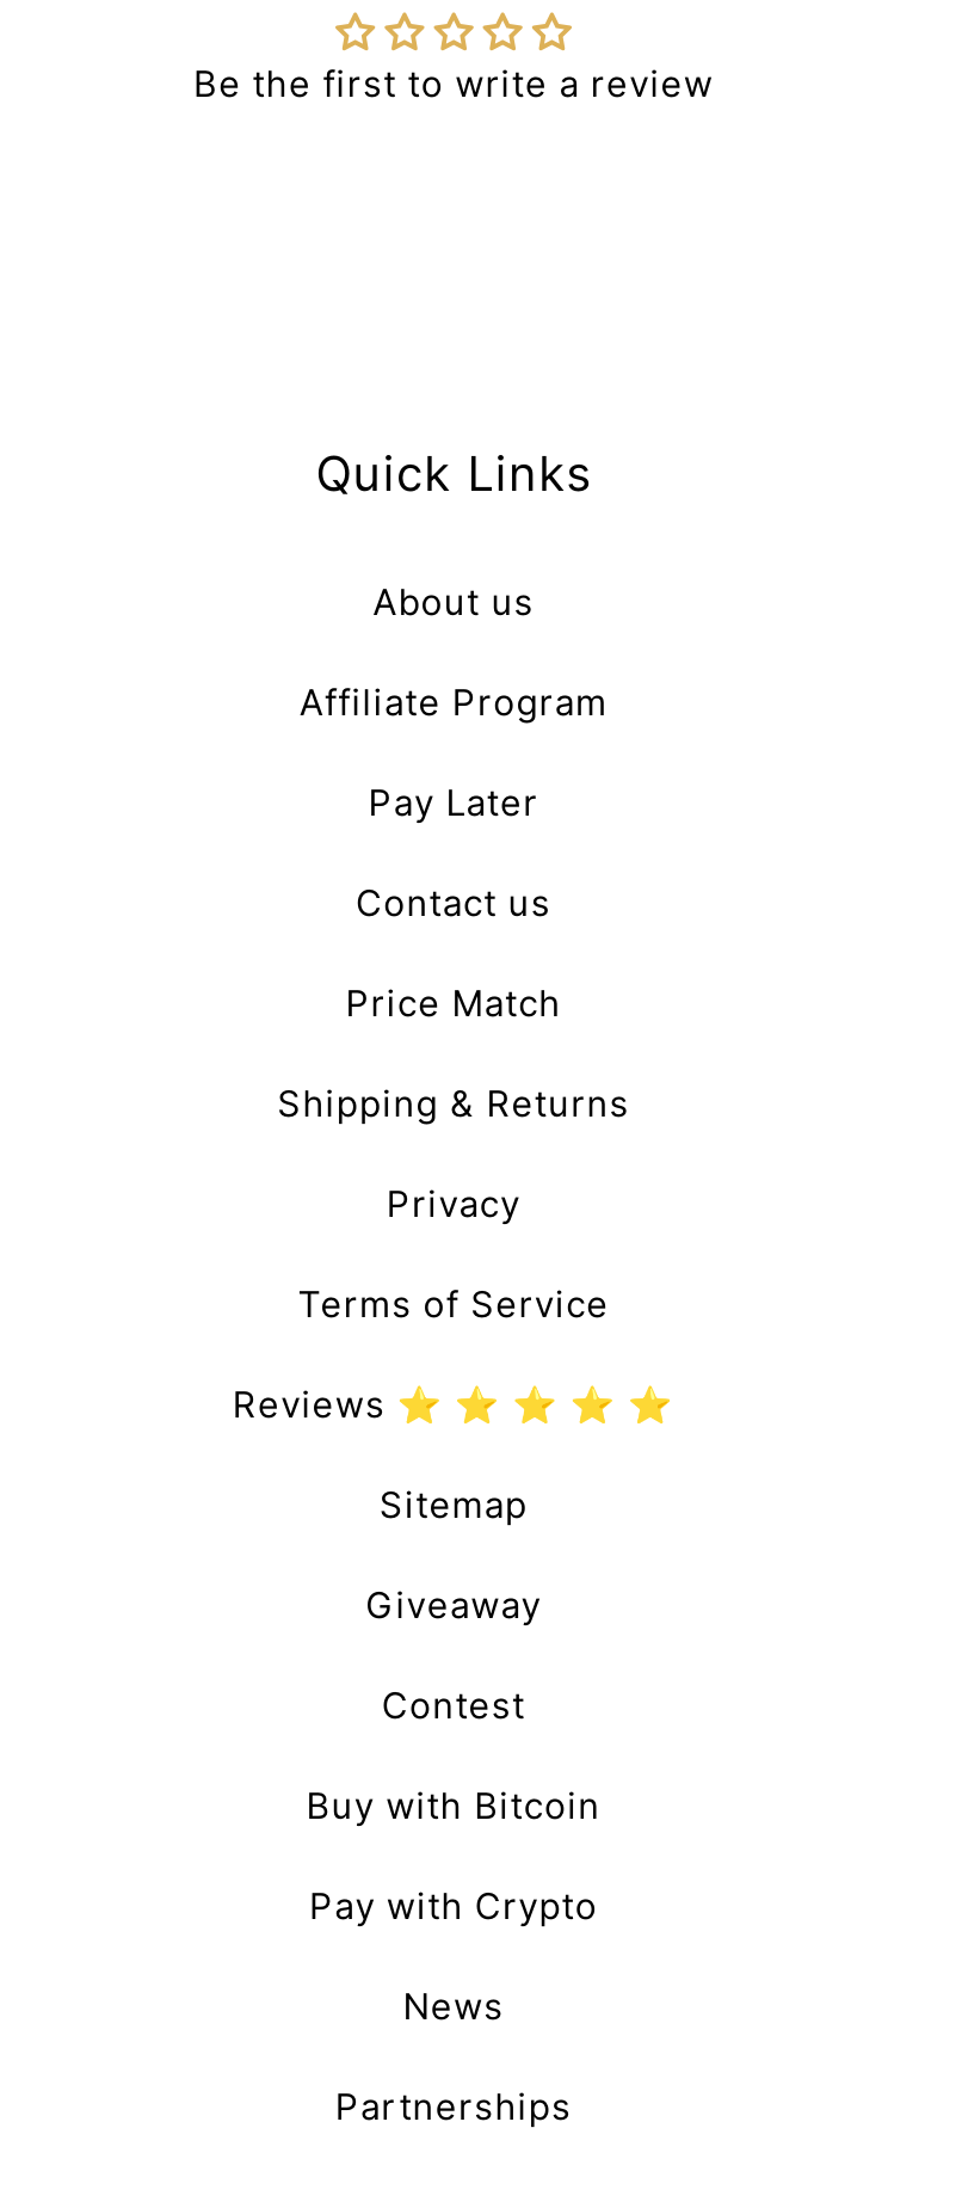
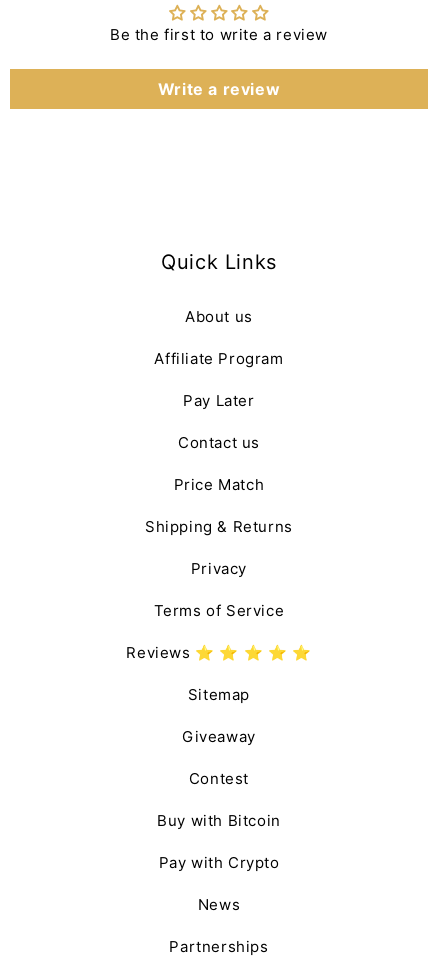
+ Write a review
